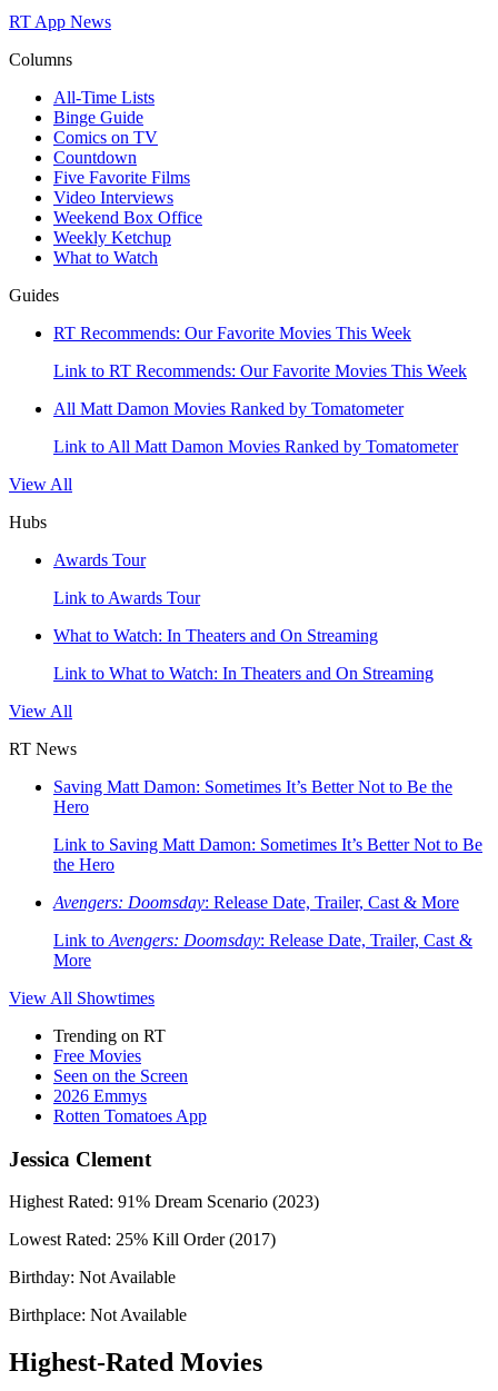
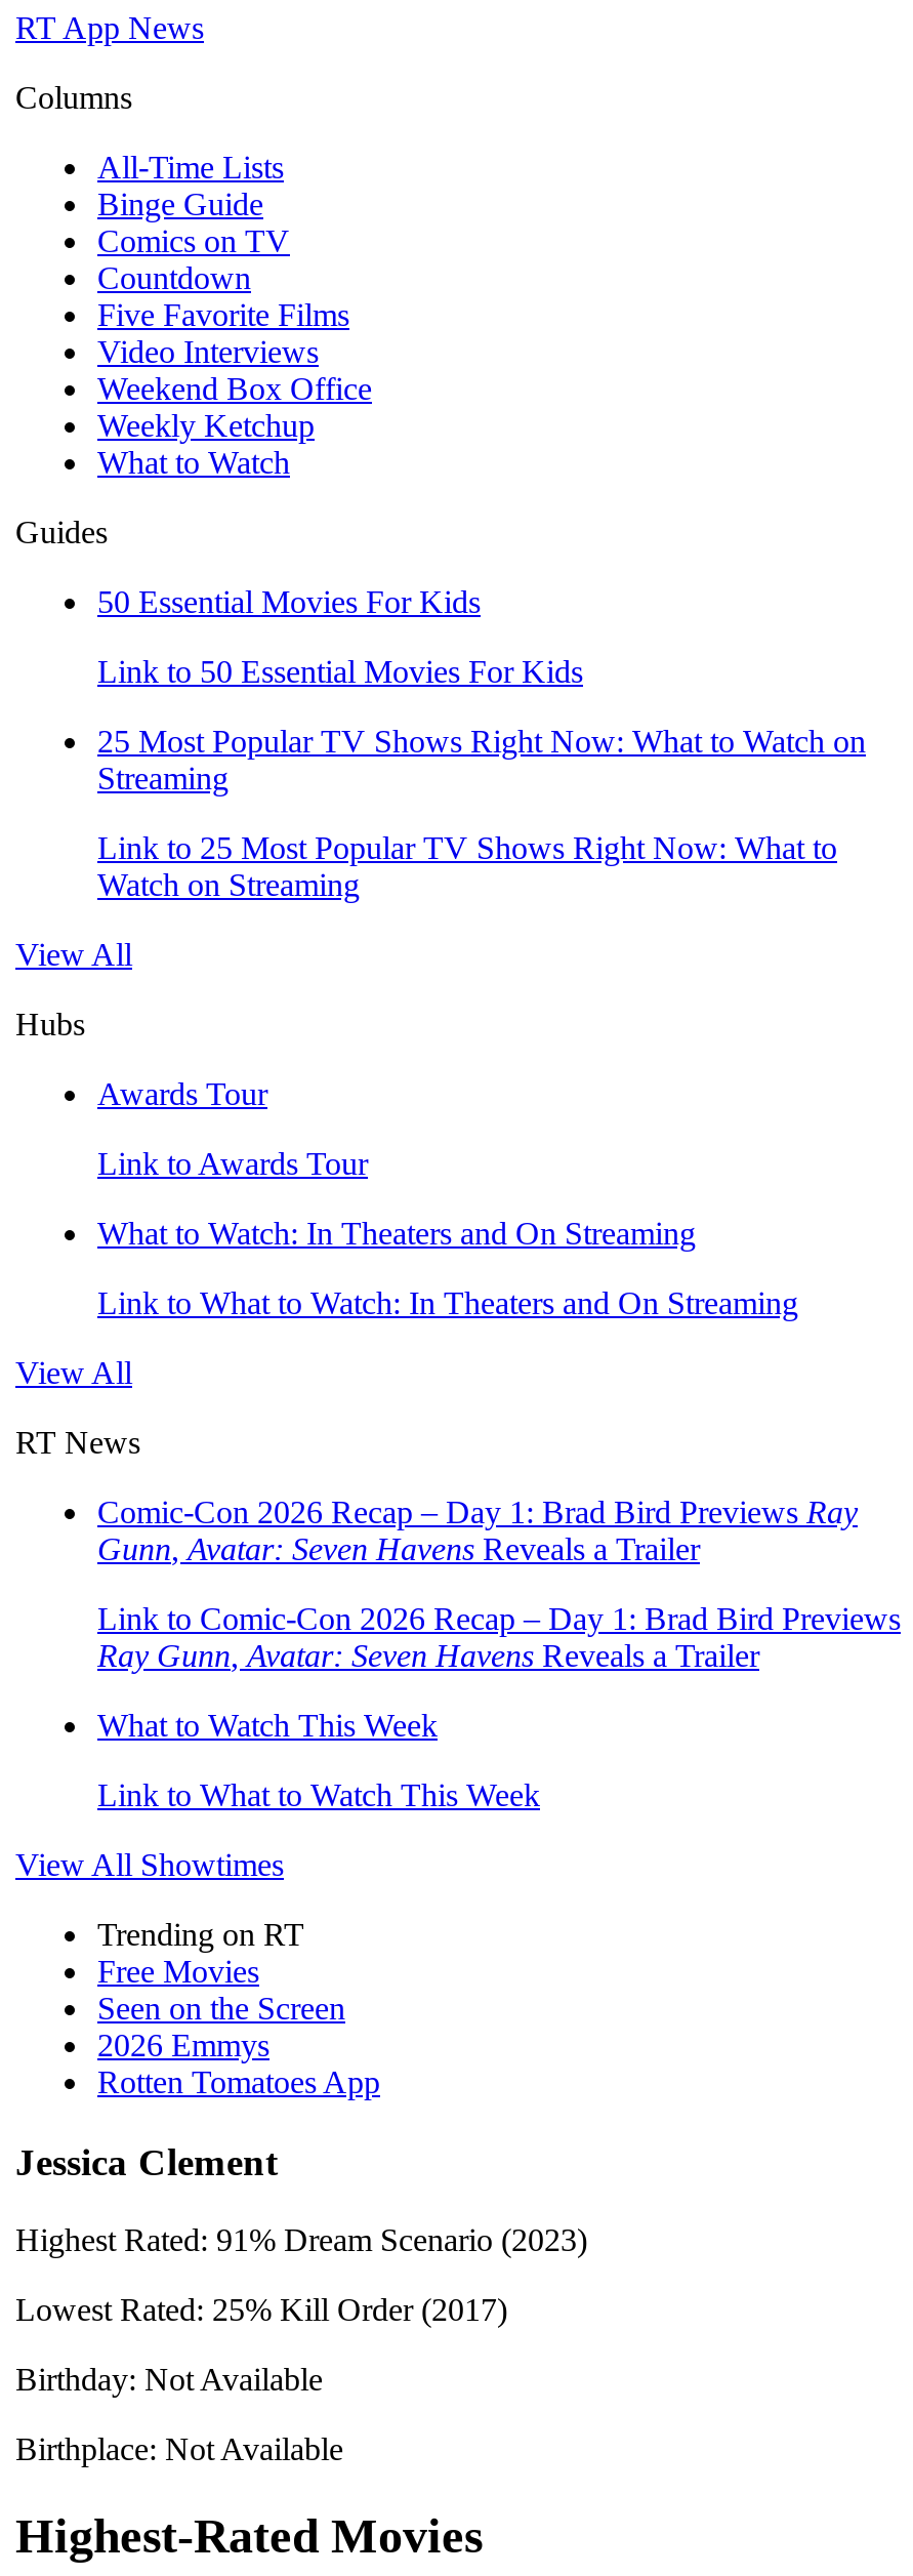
- RT Recommends: Our Favorite Movies This Week
+ 50 Essential Movies For Kids

- Link to RT Recommends: Our Favorite Movies This Week
+ Link to 50 Essential Movies For Kids

- All Matt Damon Movies Ranked by Tomatometer
+ 25 Most Popular TV Shows Right Now: What to Watch on
+ Streaming

- Link to All Matt Damon Movies Ranked by Tomatometer
+ Link to 25 Most Popular TV Shows Right Now: What to
+ Watch on Streaming

moved down: View All | Hubs | Awards Tour | Link to Awards Tour | What to Watch: In Theaters and On Streaming | Link to What to Watch: In Theaters and On Streaming | View All | RT News

- Saving Matt Damon: Sometimes It’s Better Not to Be the
- Hero
+ Comic-Con 2026 Recap – Day 1: Brad Bird Previews Ray
+ Gunn, Avatar: Seven Havens Reveals a Trailer

- Link to Saving Matt Damon: Sometimes It’s Better Not to Be
- the Hero
+ Link to Comic-Con 2026 Recap – Day 1: Brad Bird Previews
+ Ray Gunn, Avatar: Seven Havens Reveals a Trailer

- Avengers: Doomsday: Release Date, Trailer, Cast & More
+ What to Watch This Week

- Link to Avengers: Doomsday: Release Date, Trailer, Cast &
- More
+ Link to What to Watch This Week
